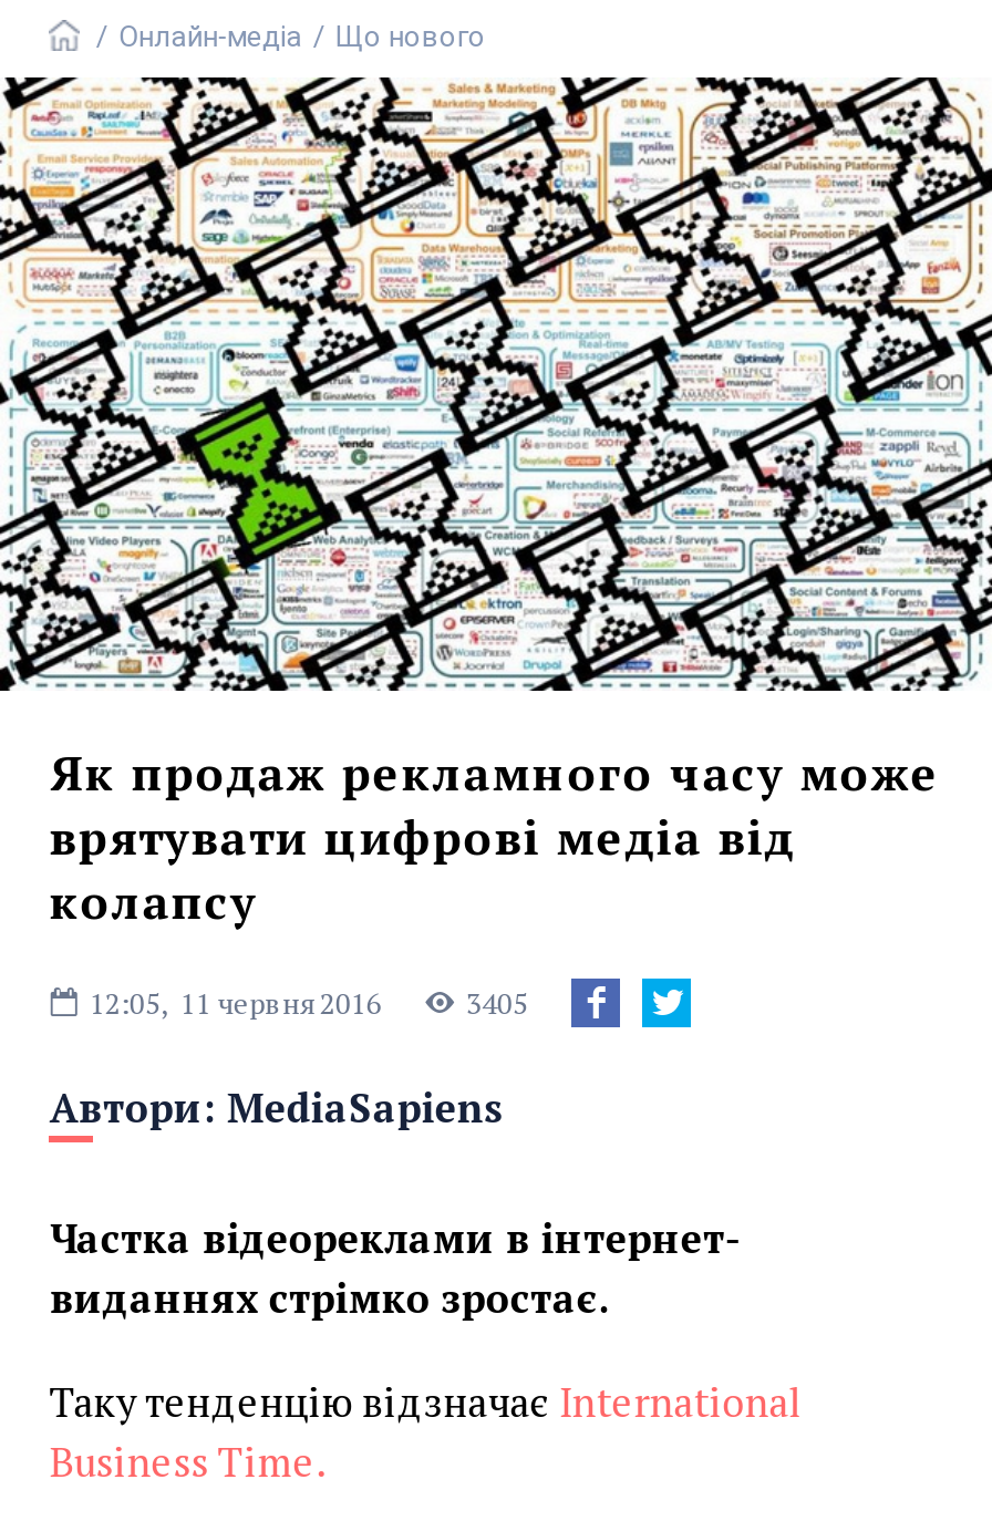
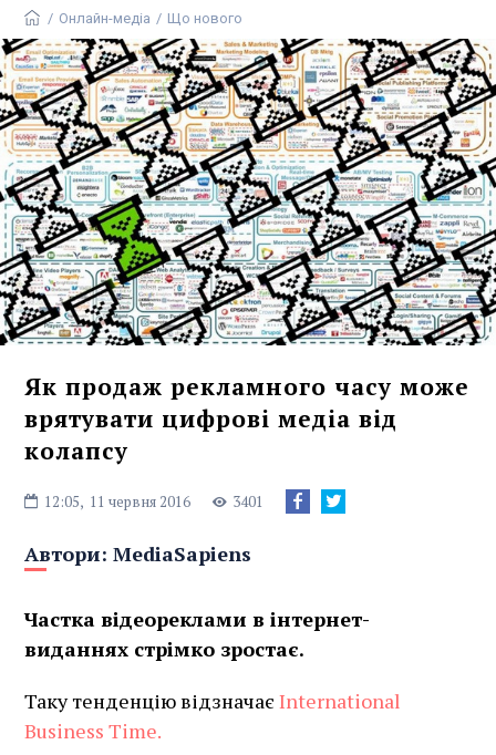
- 3405
+ 3401
